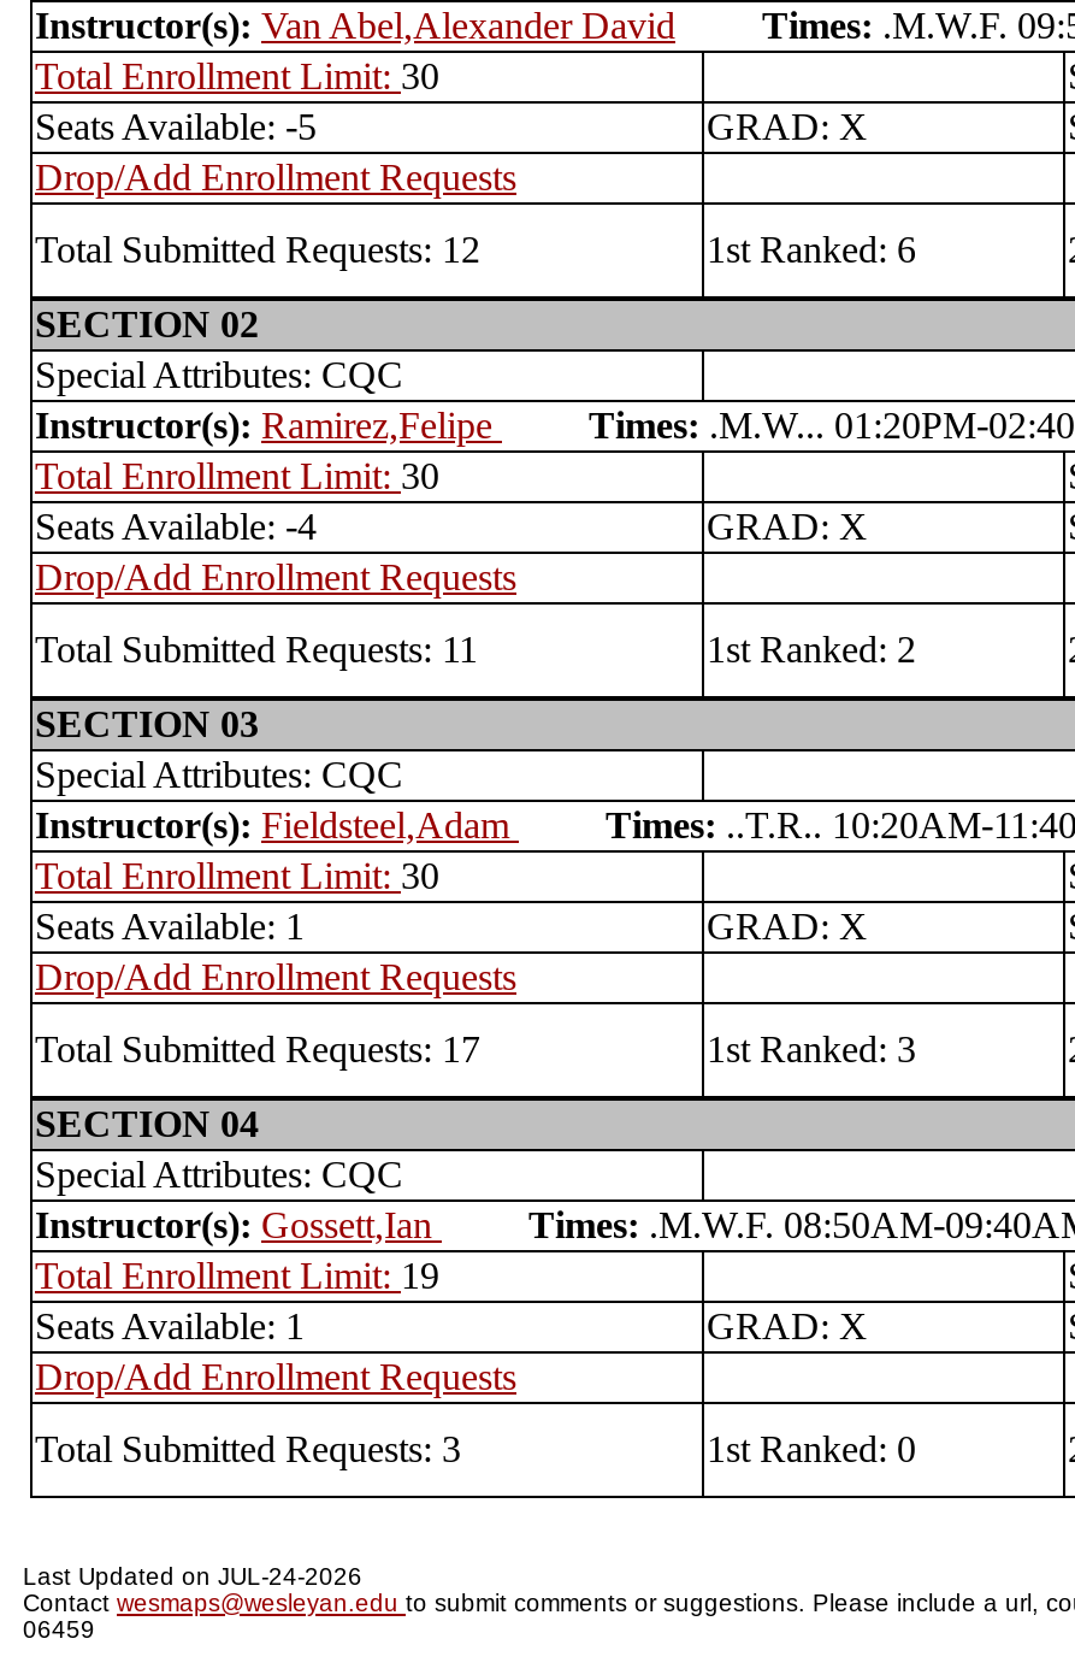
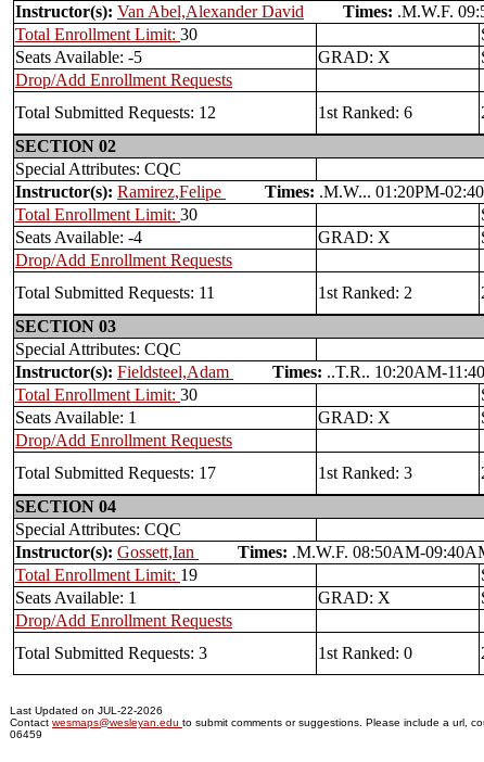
- Last Updated on JUL-24-2026
+ Last Updated on JUL-22-2026
